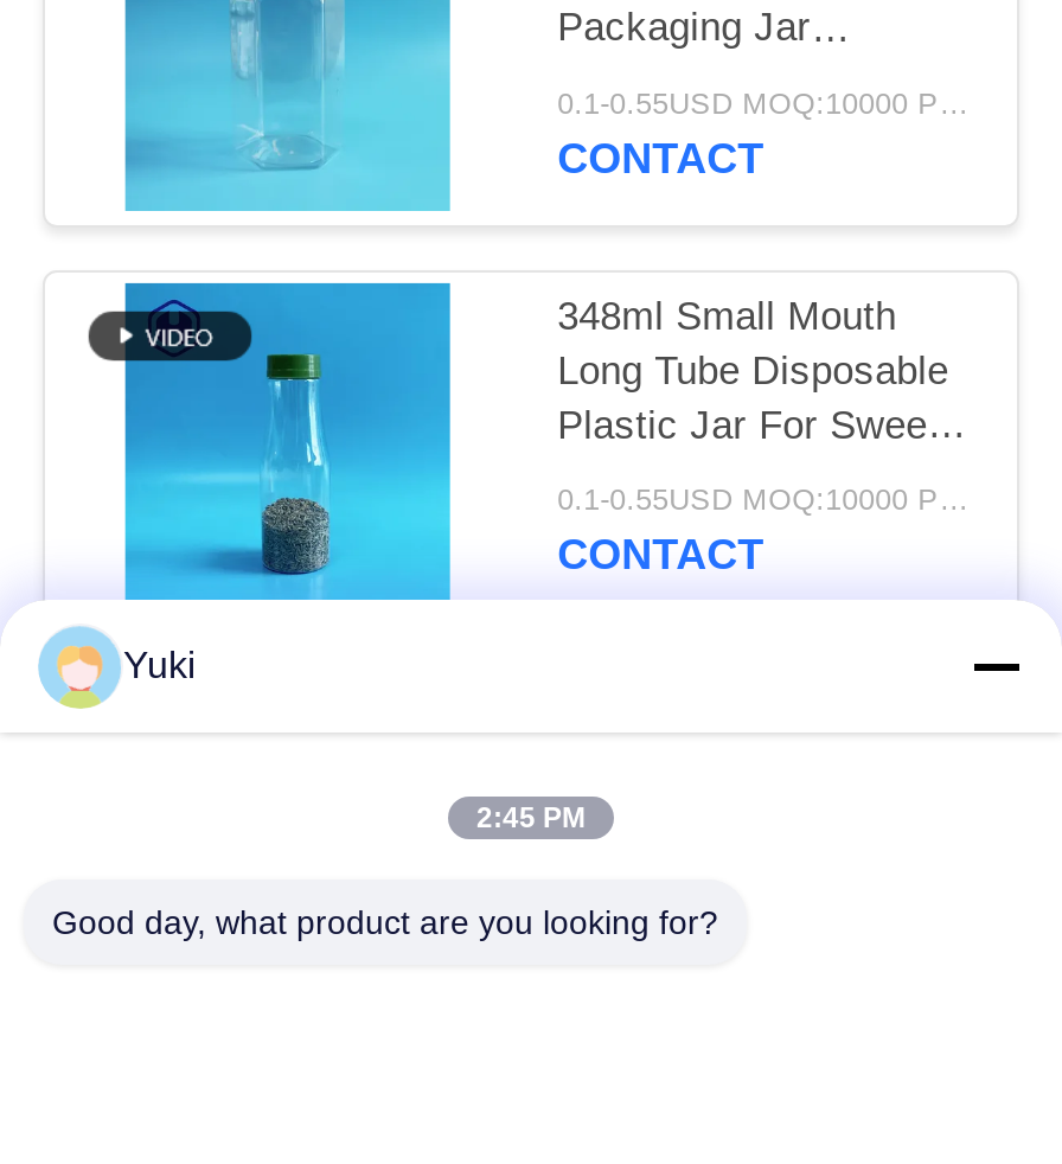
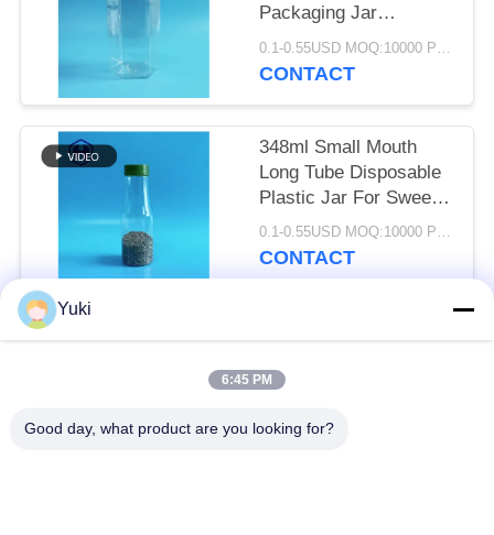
- 2:45 PM
+ 6:45 PM
